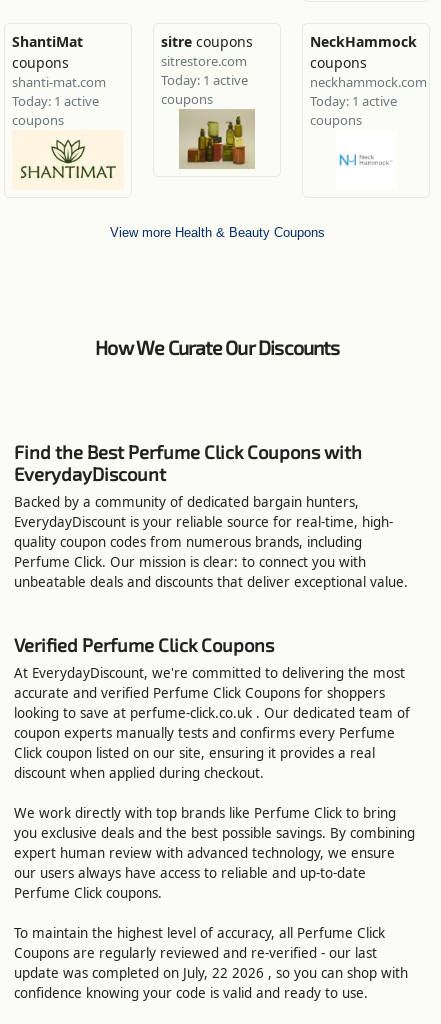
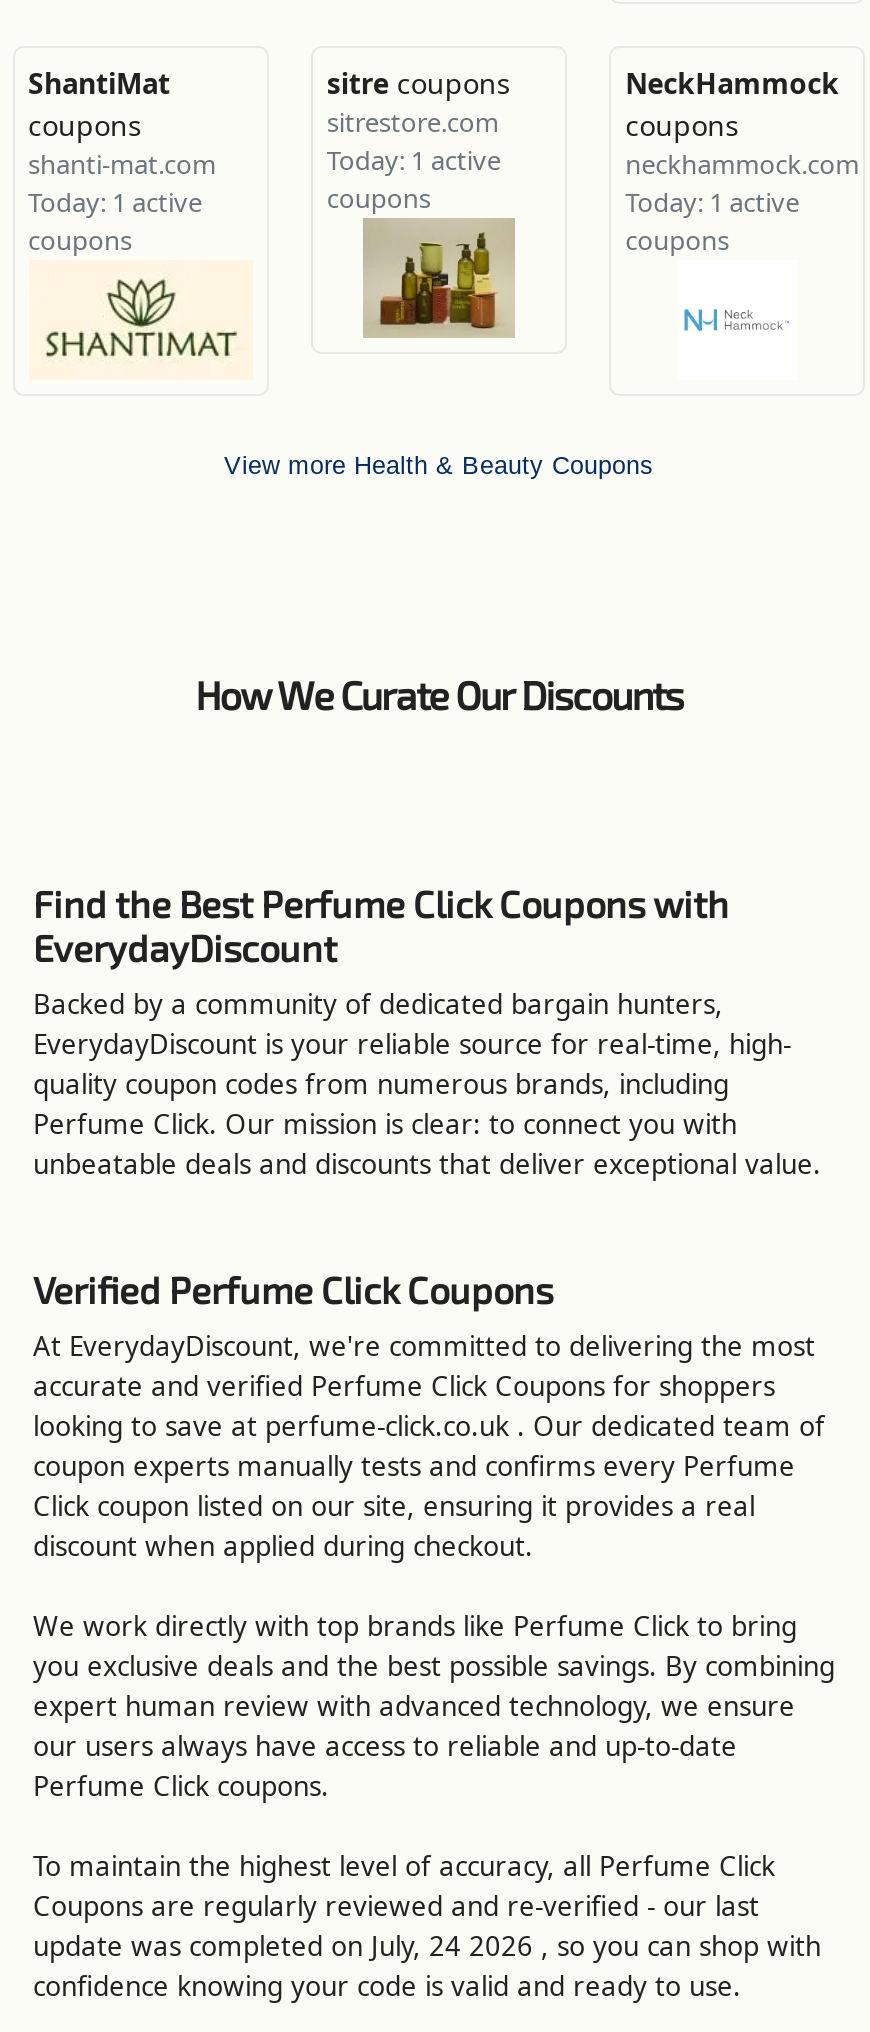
- update was completed on July, 22 2026 , so you can shop with
+ update was completed on July, 24 2026 , so you can shop with
